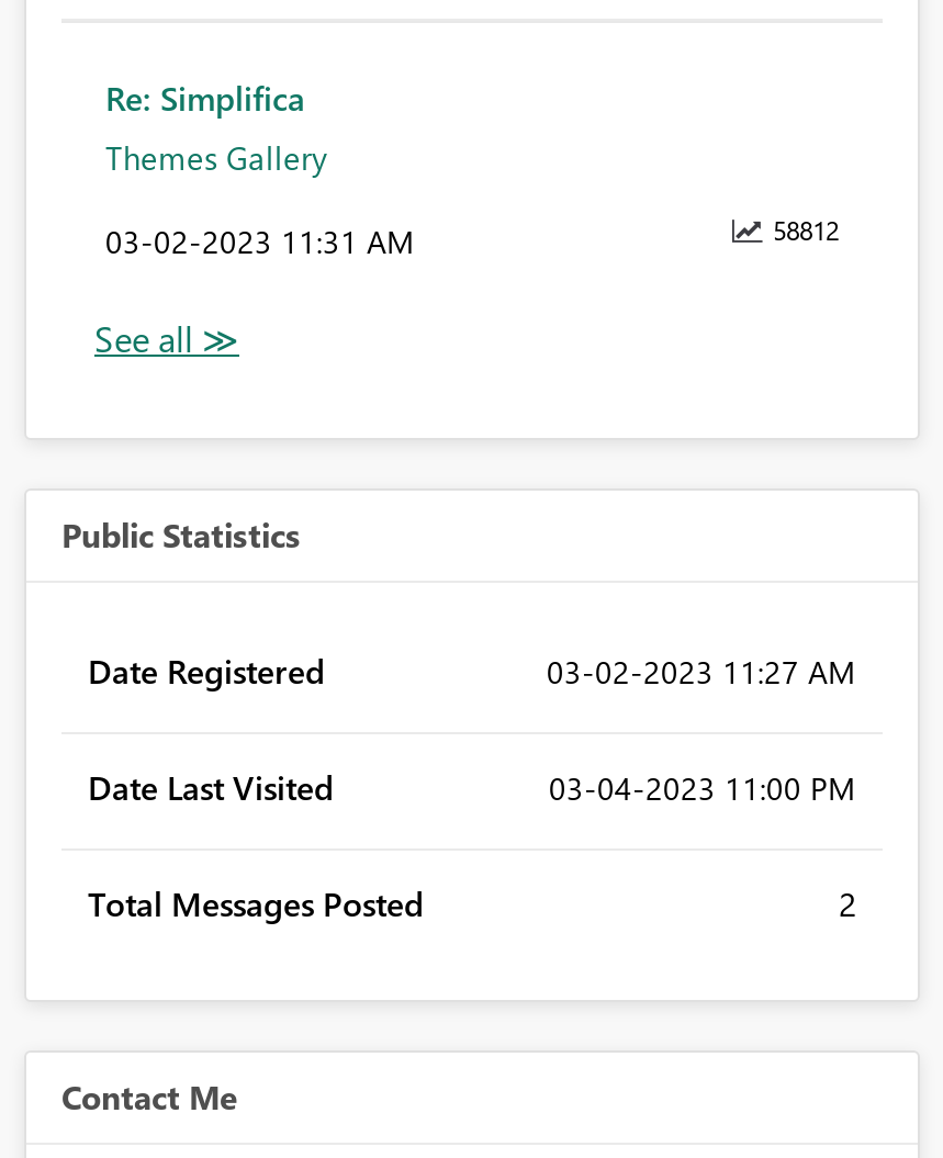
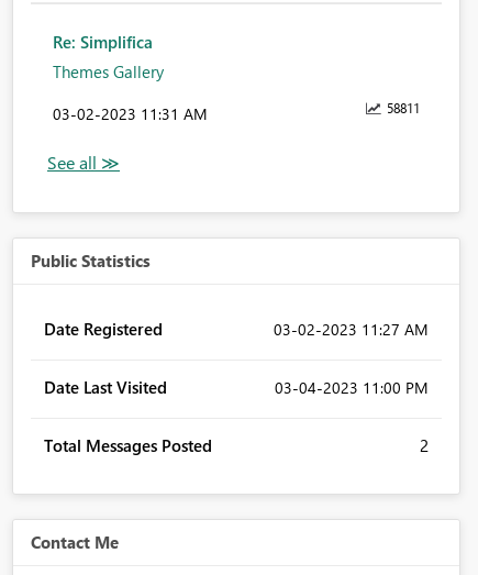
- 58812
+ 58811
